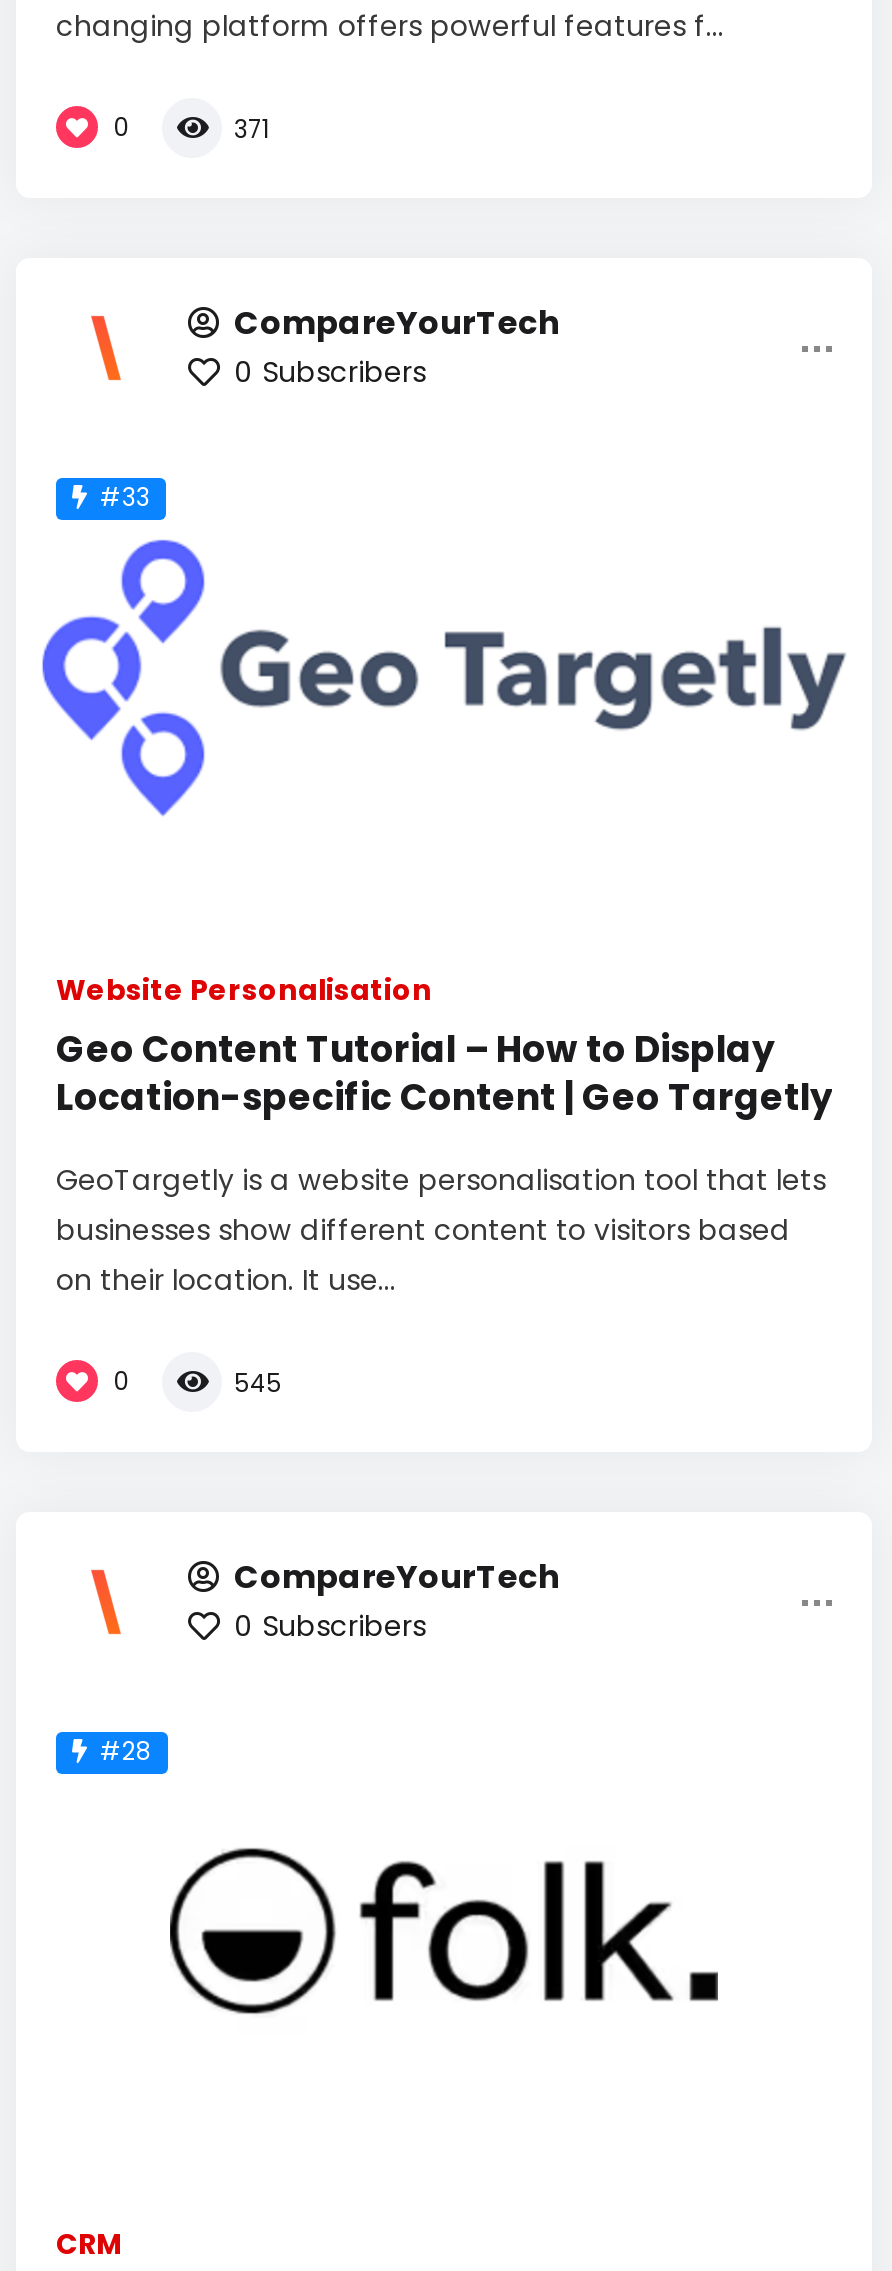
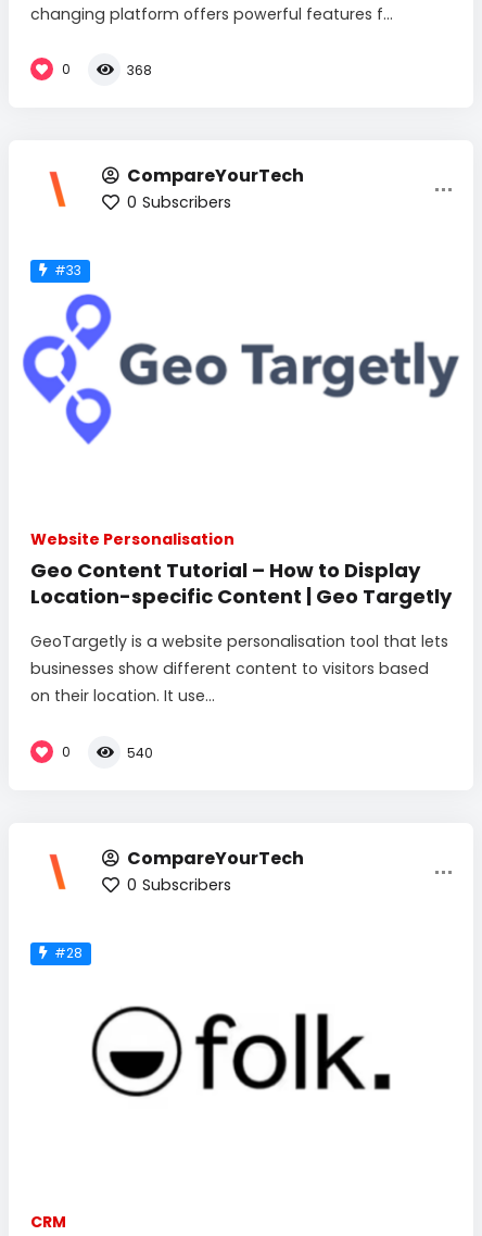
- 371
+ 368

- 545
+ 540
